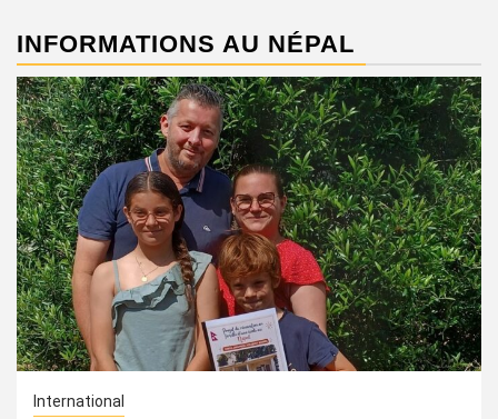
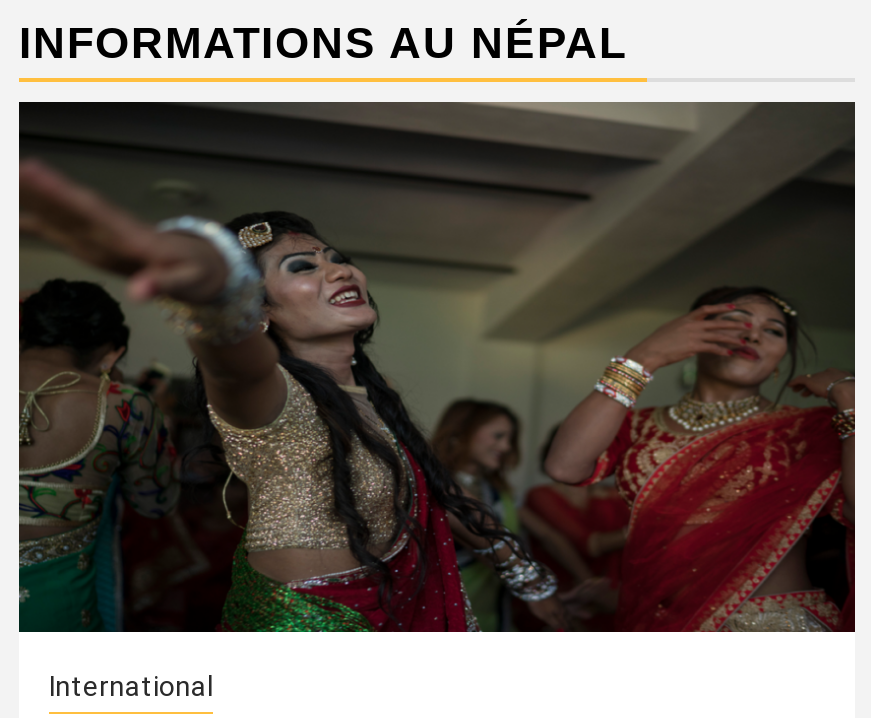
- [image]
+ [image]
